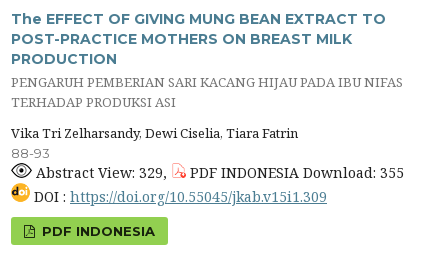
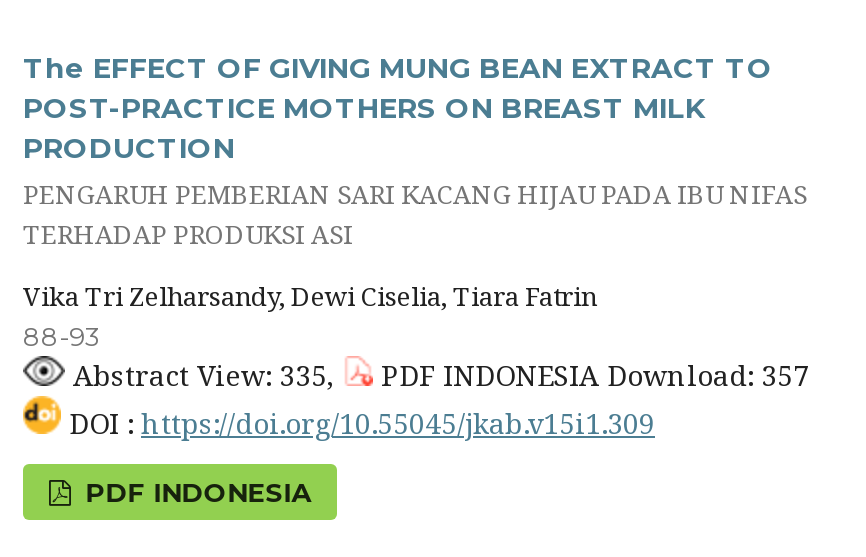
- Abstract View: 329,
+ Abstract View: 335,

- PDF INDONESIA Download: 355
+ PDF INDONESIA Download: 357
